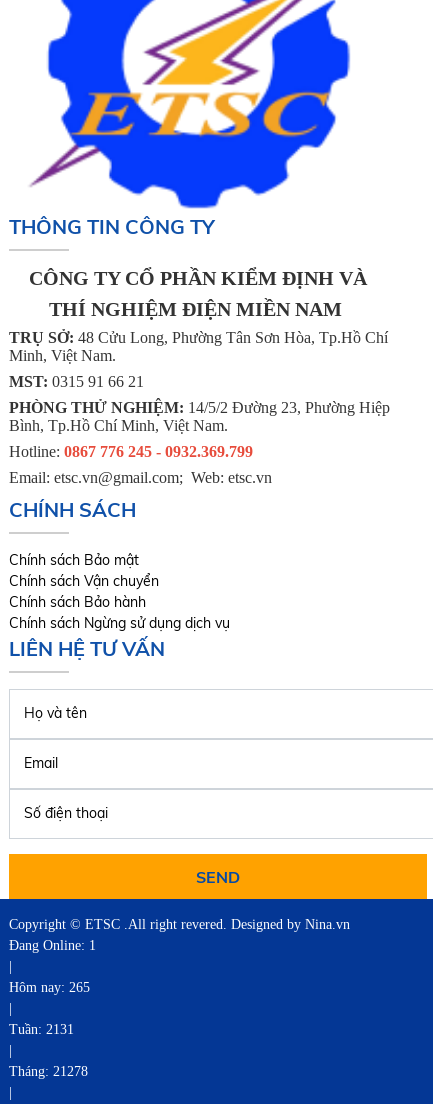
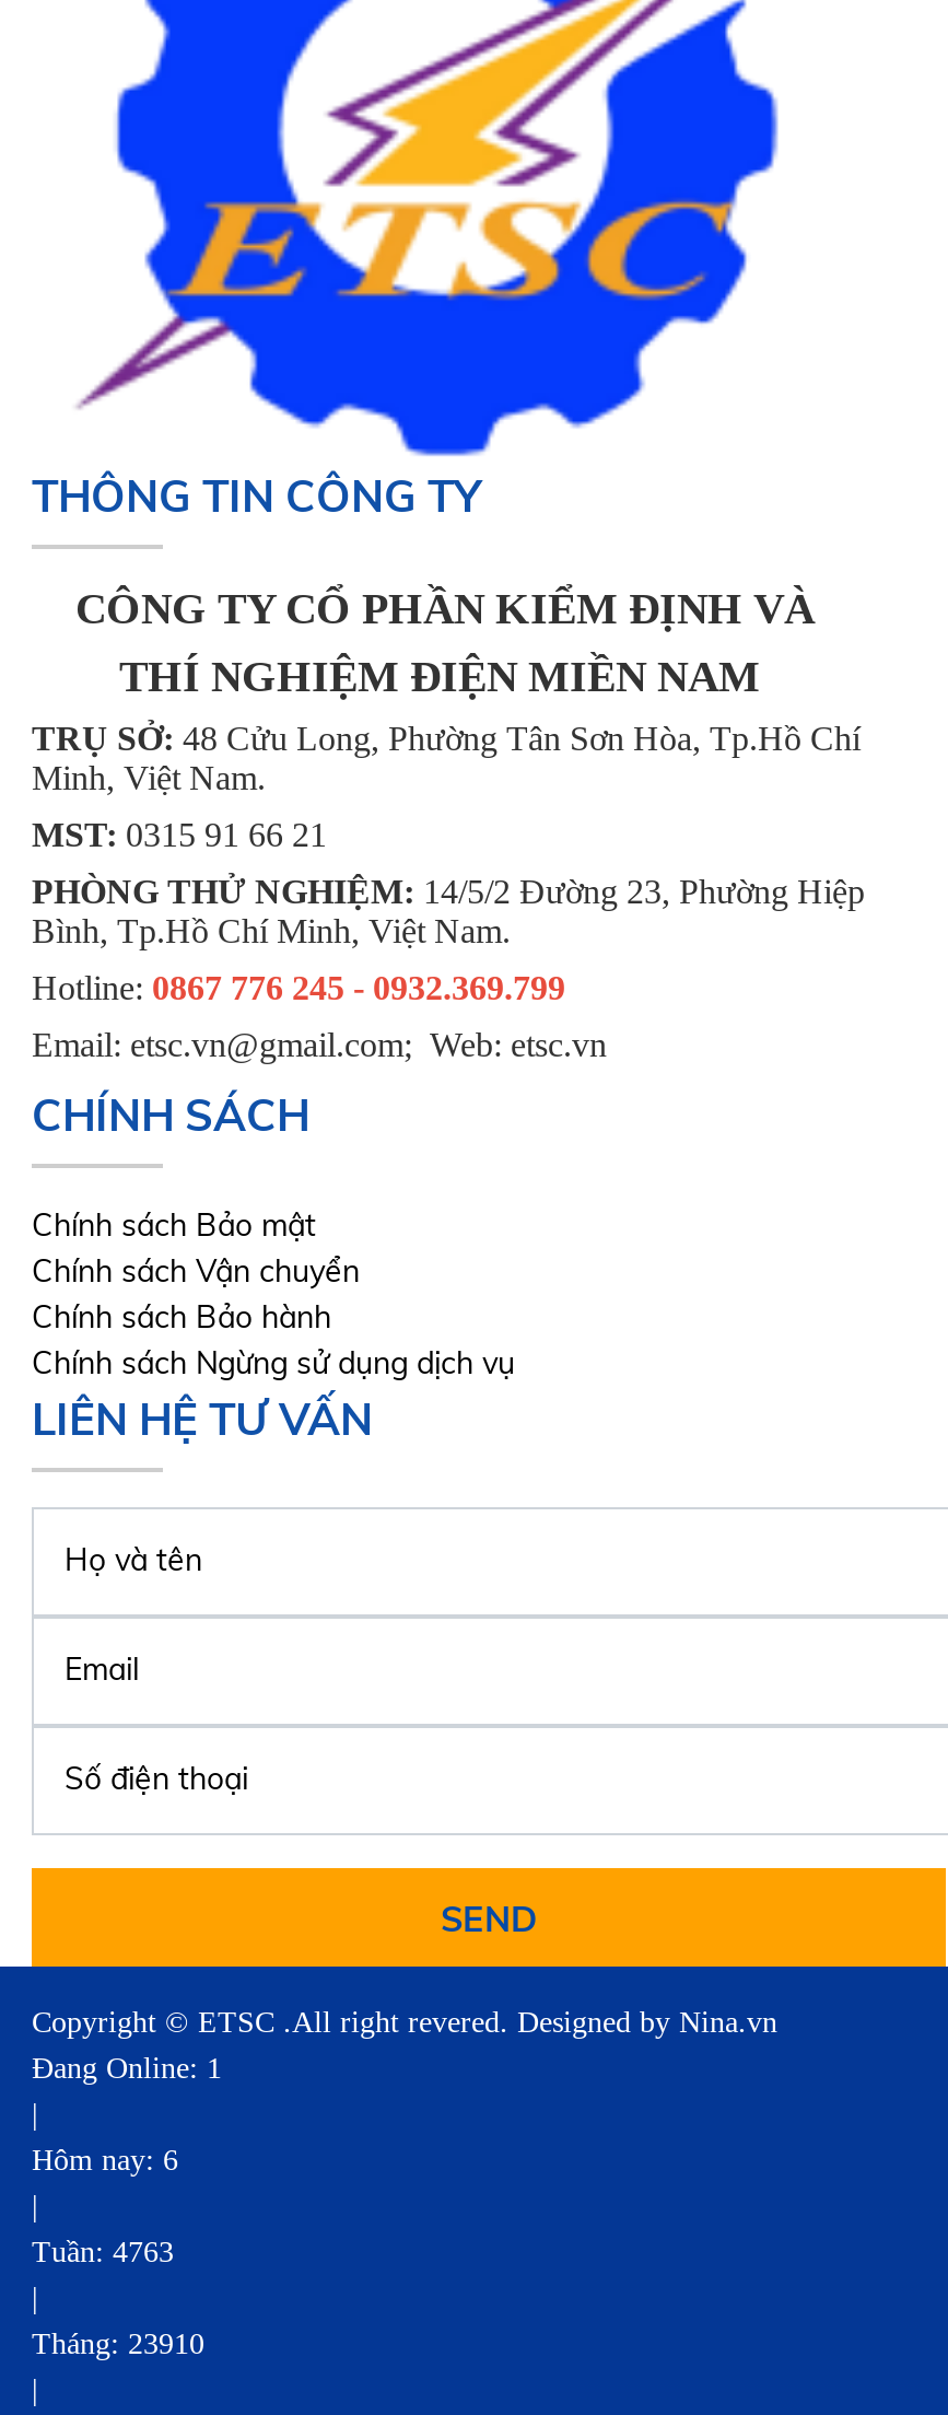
- Hôm nay: 265
+ Hôm nay: 6

- Tuần: 2131
+ Tuần: 4763

- Tháng: 21278
+ Tháng: 23910
